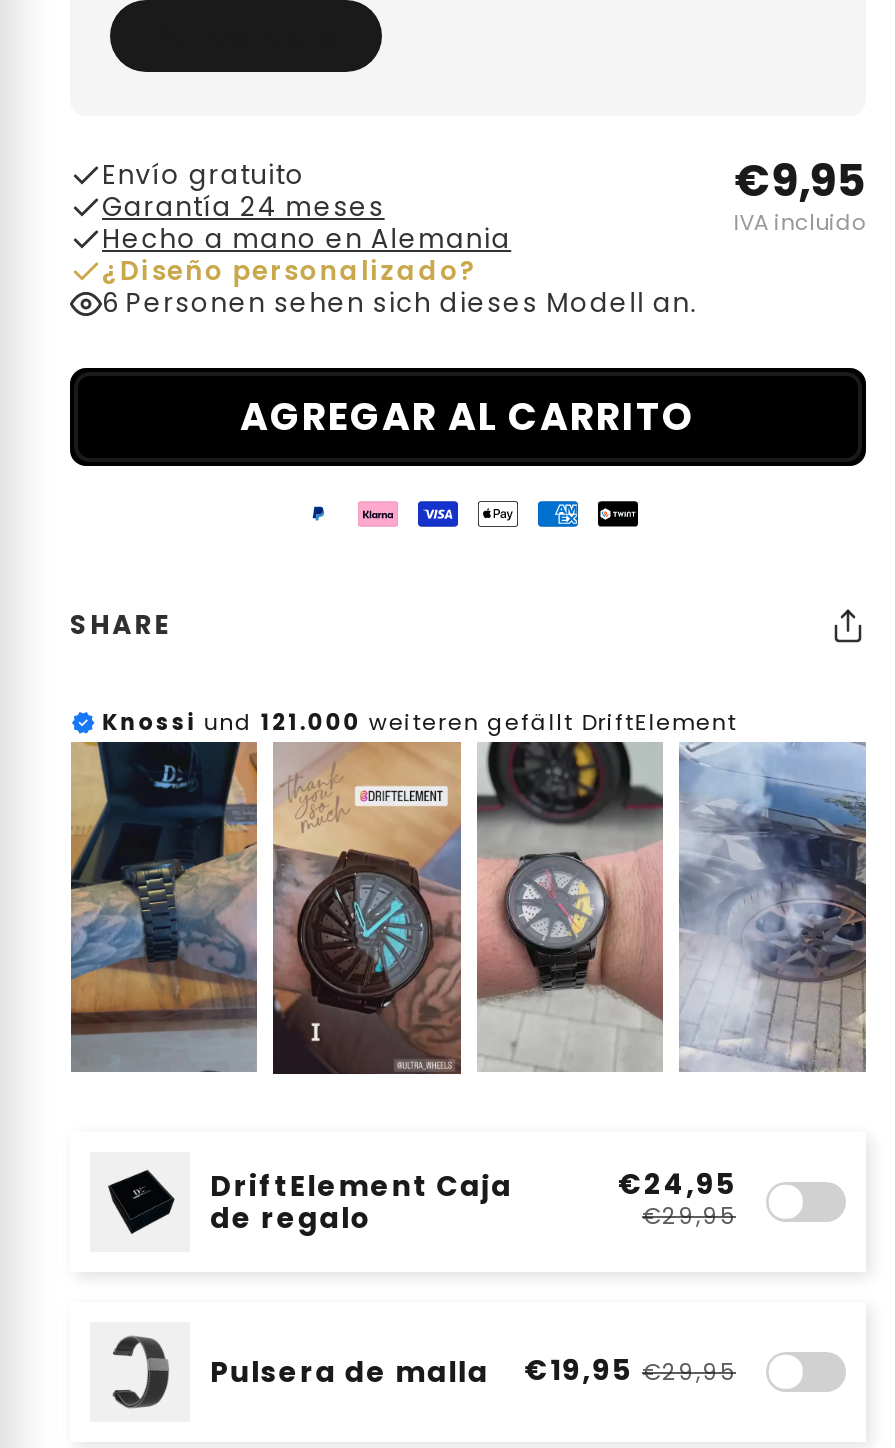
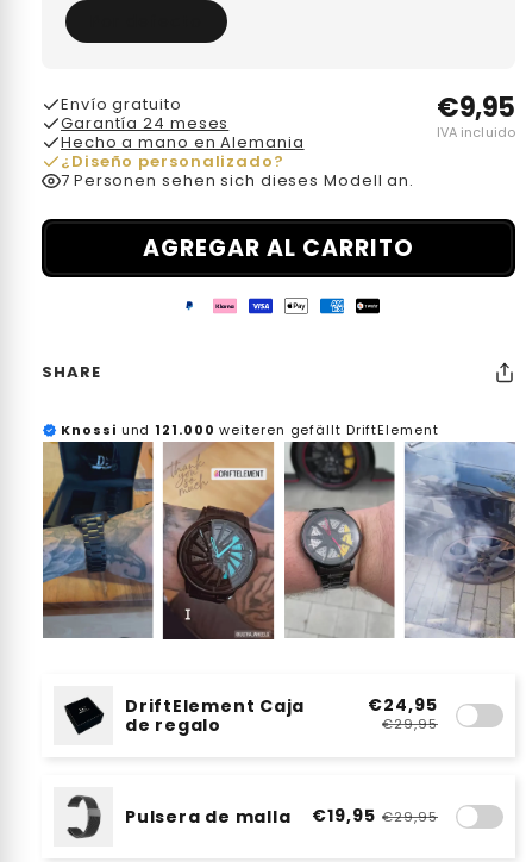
- 6 Personen sehen sich dieses Modell an.
+ 7 Personen sehen sich dieses Modell an.
